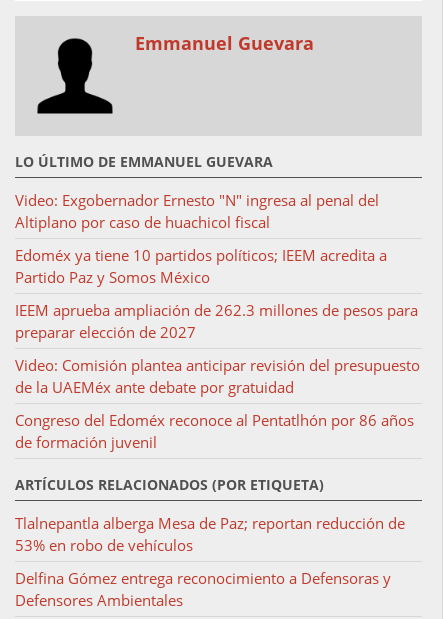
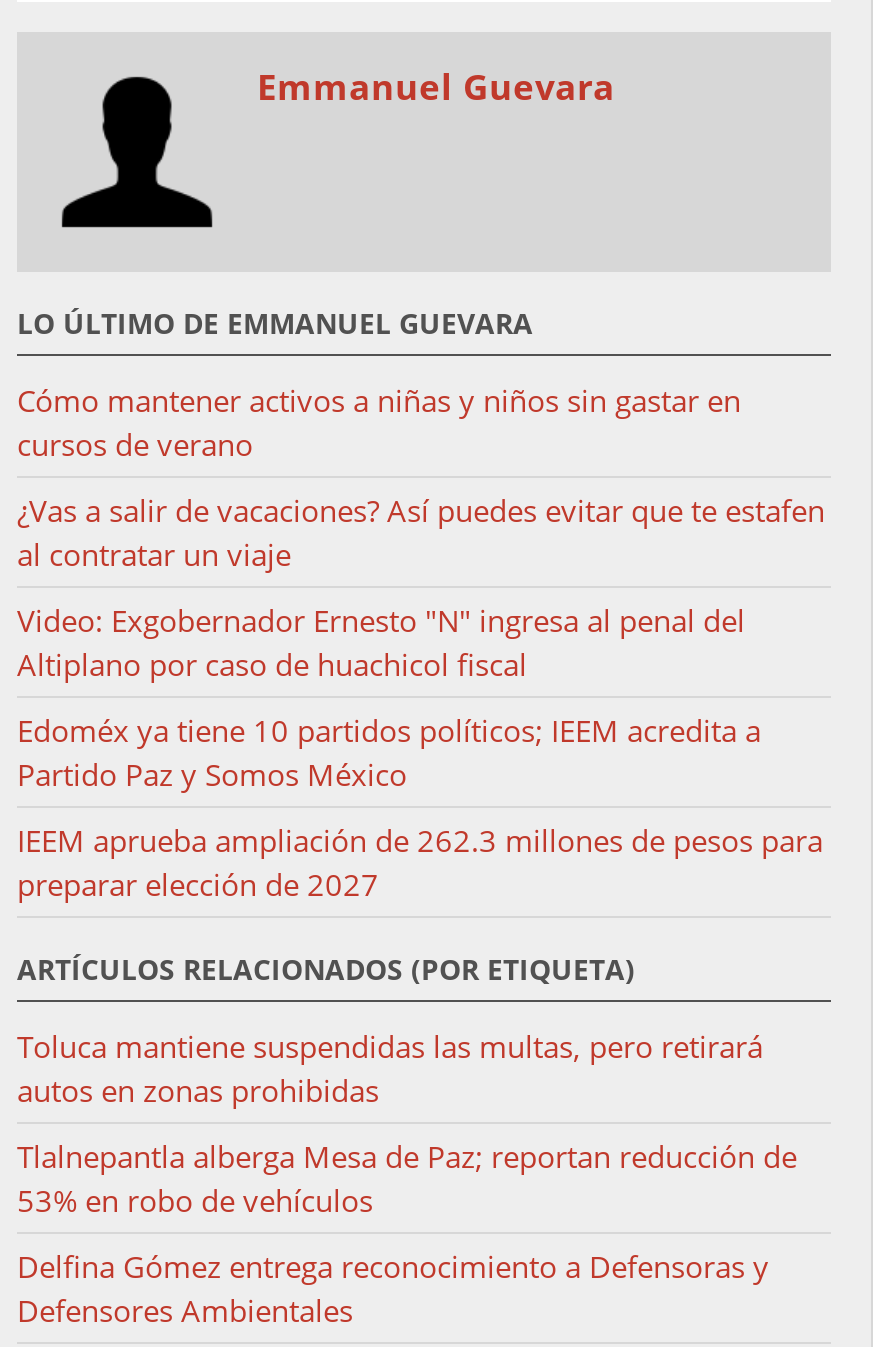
+ Cómo mantener activos a niñas y niños sin gastar en
+ cursos de verano
+ ¿Vas a salir de vacaciones? Así puedes evitar que te estafen
+ al contratar un viaje

moved down: Video: Exgobernador Ernesto "N" ingresa al penal del | Altiplano por caso de huachicol fiscal | Edoméx ya tiene 10 partidos políticos; IEEM acredita a | Partido Paz y Somos México | IEEM aprueba ampliación de 262.3 millones de pesos para | preparar elección de 2027

- Video: Comisión plantea anticipar revisión del presupuesto
- de la UAEMéx ante debate por gratuidad
- Congreso del Edoméx reconoce al Pentatlhón por 86 años
- de formación juvenil

+ Toluca mantiene suspendidas las multas, pero retirará
+ autos en zonas prohibidas
